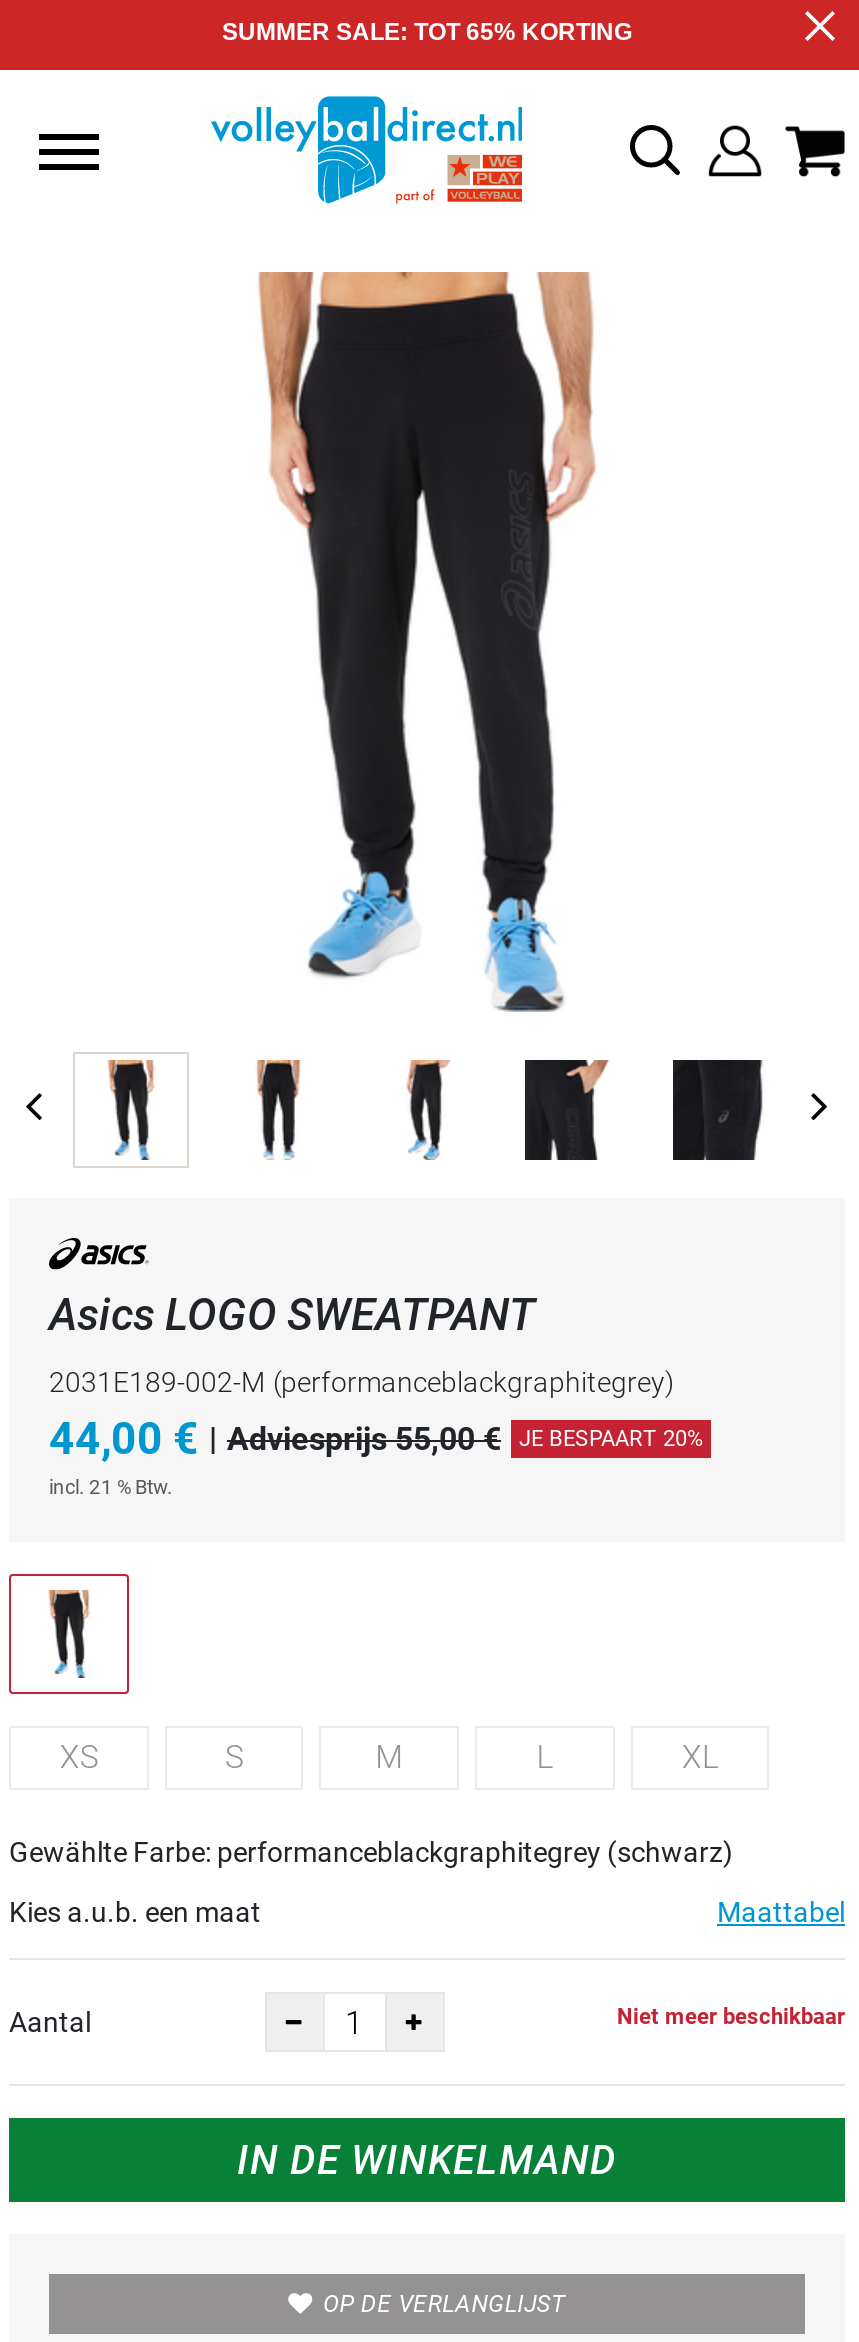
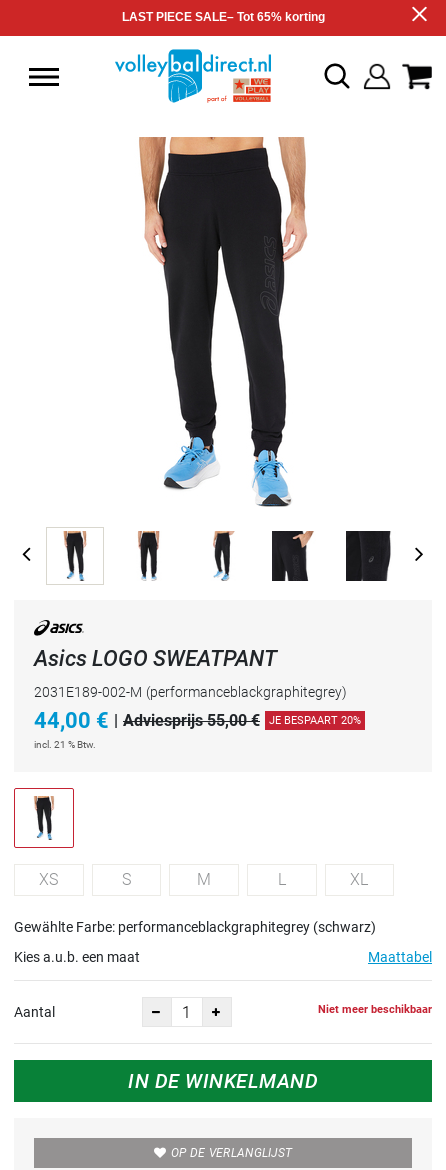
- SUMMER SALE: TOT 65% KORTING
+ LAST PIECE SALE– Tot 65% korting
